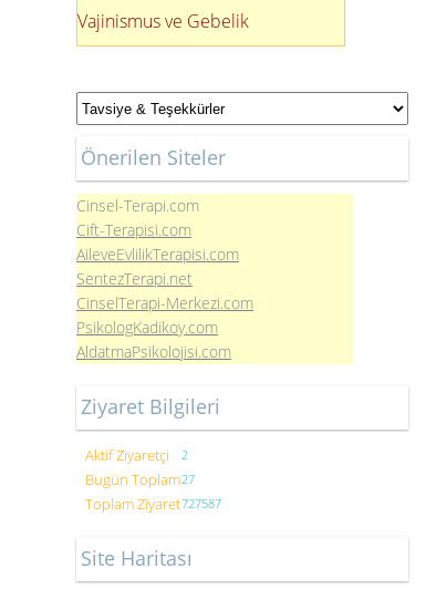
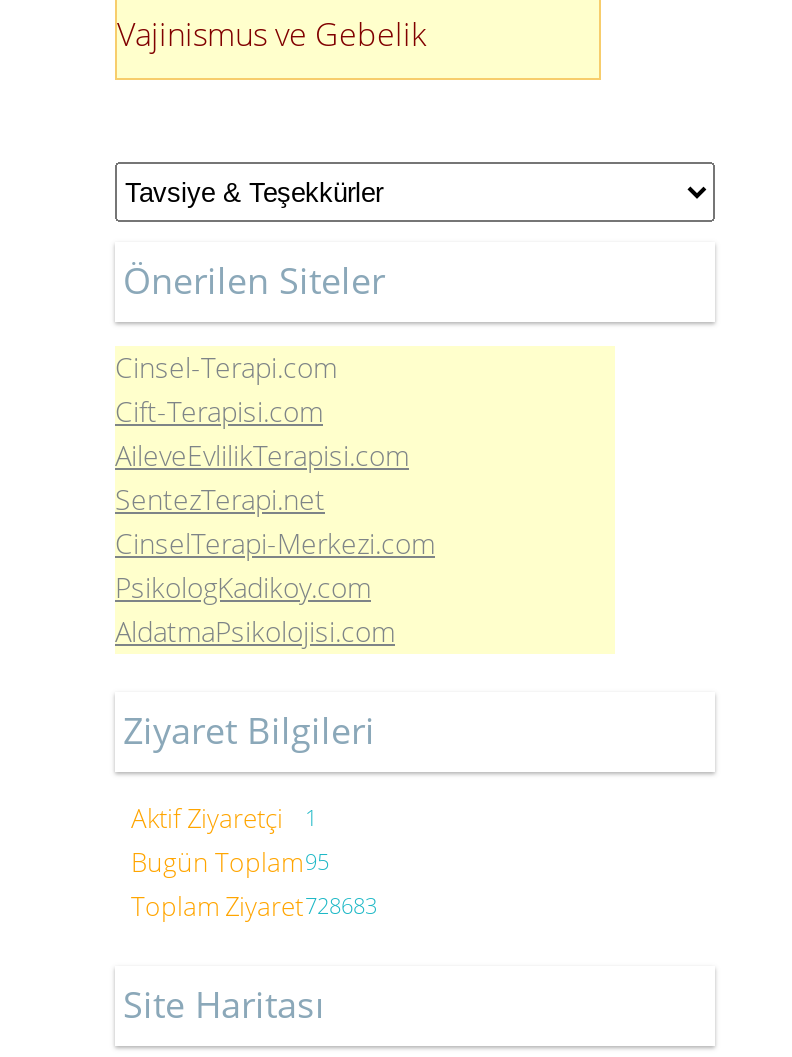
- Aktif Ziyaretçi 2
+ Aktif Ziyaretçi 1

- Bugün Toplam27
+ Bugün Toplam95

- Toplam Ziyaret727587
+ Toplam Ziyaret728683
